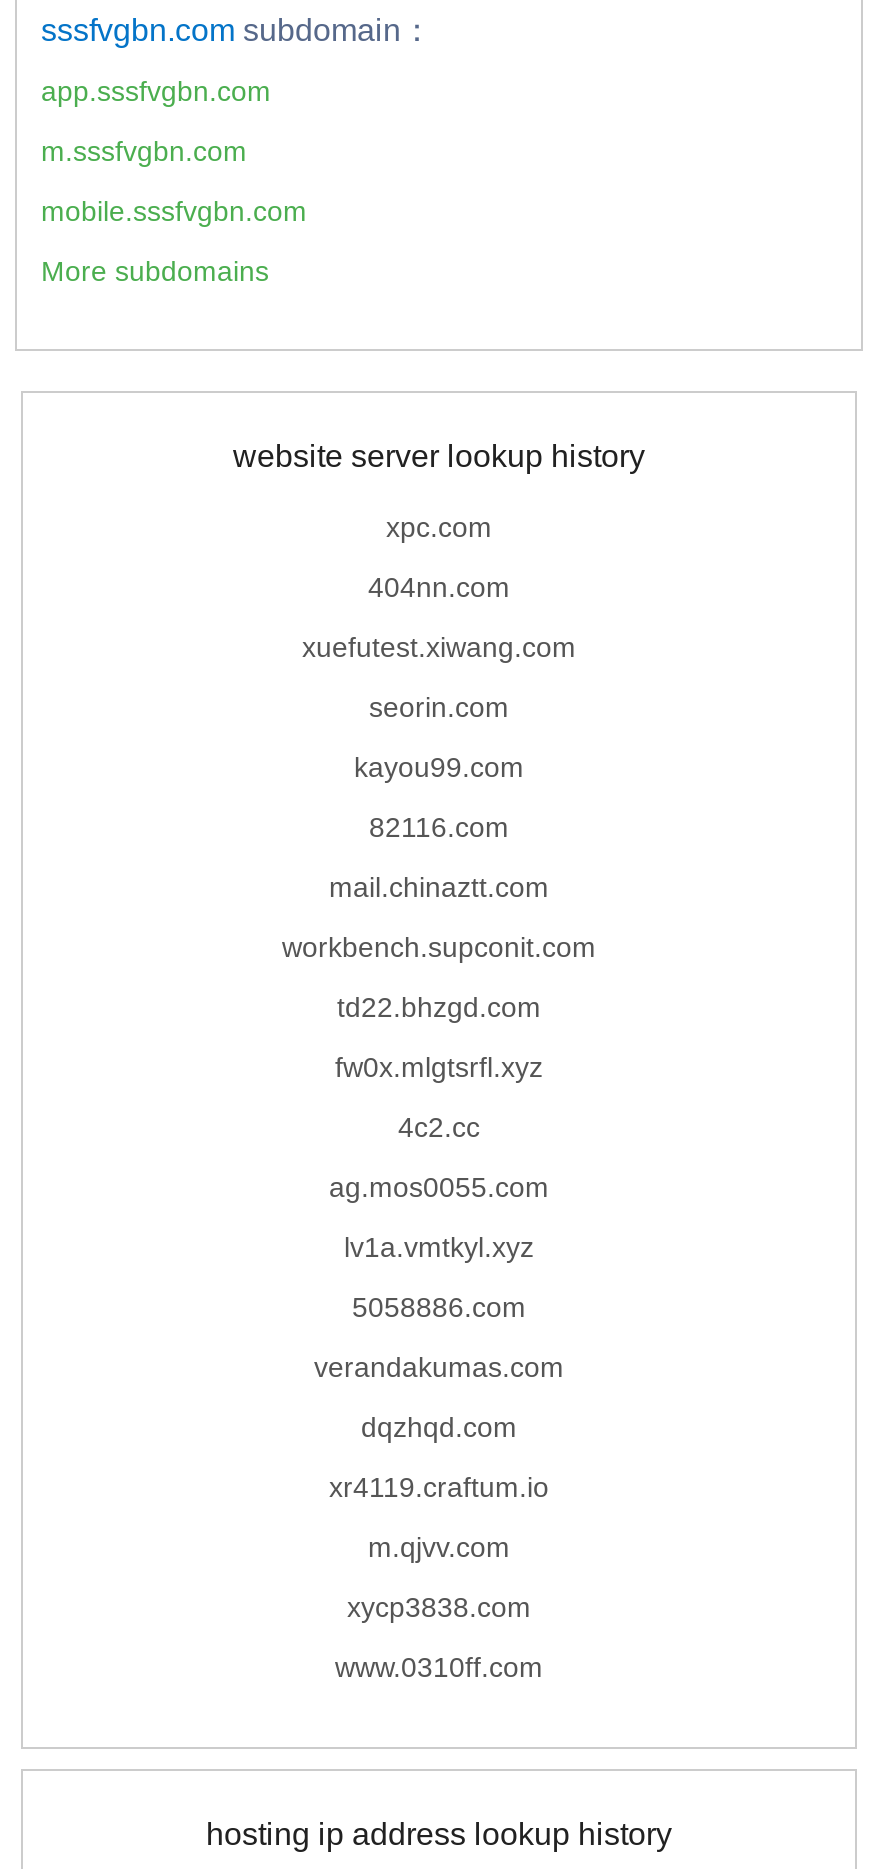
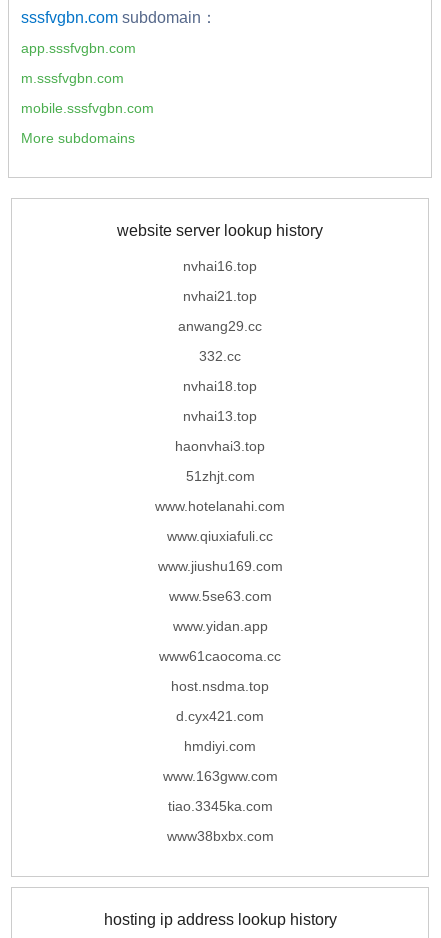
- xpc.com
+ nvhai16.top

- 404nn.com
+ nvhai21.top

- xuefutest.xiwang.com
+ anwang29.cc

- seorin.com
+ 332.cc

- kayou99.com
+ nvhai18.top

- 82116.com
+ nvhai13.top

- mail.chinaztt.com
+ haonvhai3.top

- workbench.supconit.com
+ 51zhjt.com

- td22.bhzgd.com
+ www.hotelanahi.com

- fw0x.mlgtsrfl.xyz
+ www.qiuxiafuli.cc

- 4c2.cc
+ www.jiushu169.com

- ag.mos0055.com
+ www.5se63.com

- lv1a.vmtkyl.xyz
+ www.yidan.app

- 5058886.com
+ www61caocoma.cc

- verandakumas.com
+ host.nsdma.top

- dqzhqd.com
+ d.cyx421.com

- xr4119.craftum.io
+ hmdiyi.com

- m.qjvv.com
+ www.163gww.com

- xycp3838.com
+ tiao.3345ka.com

- www.0310ff.com
+ www38bxbx.com
